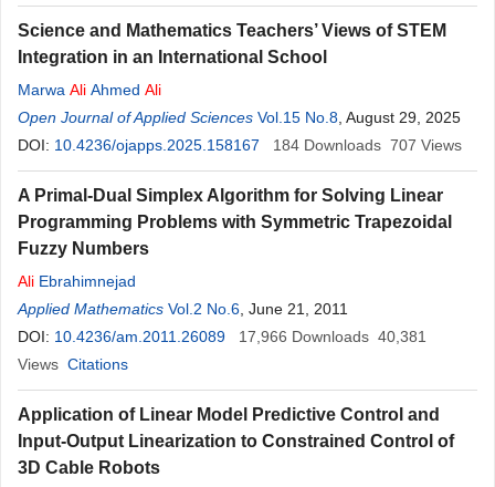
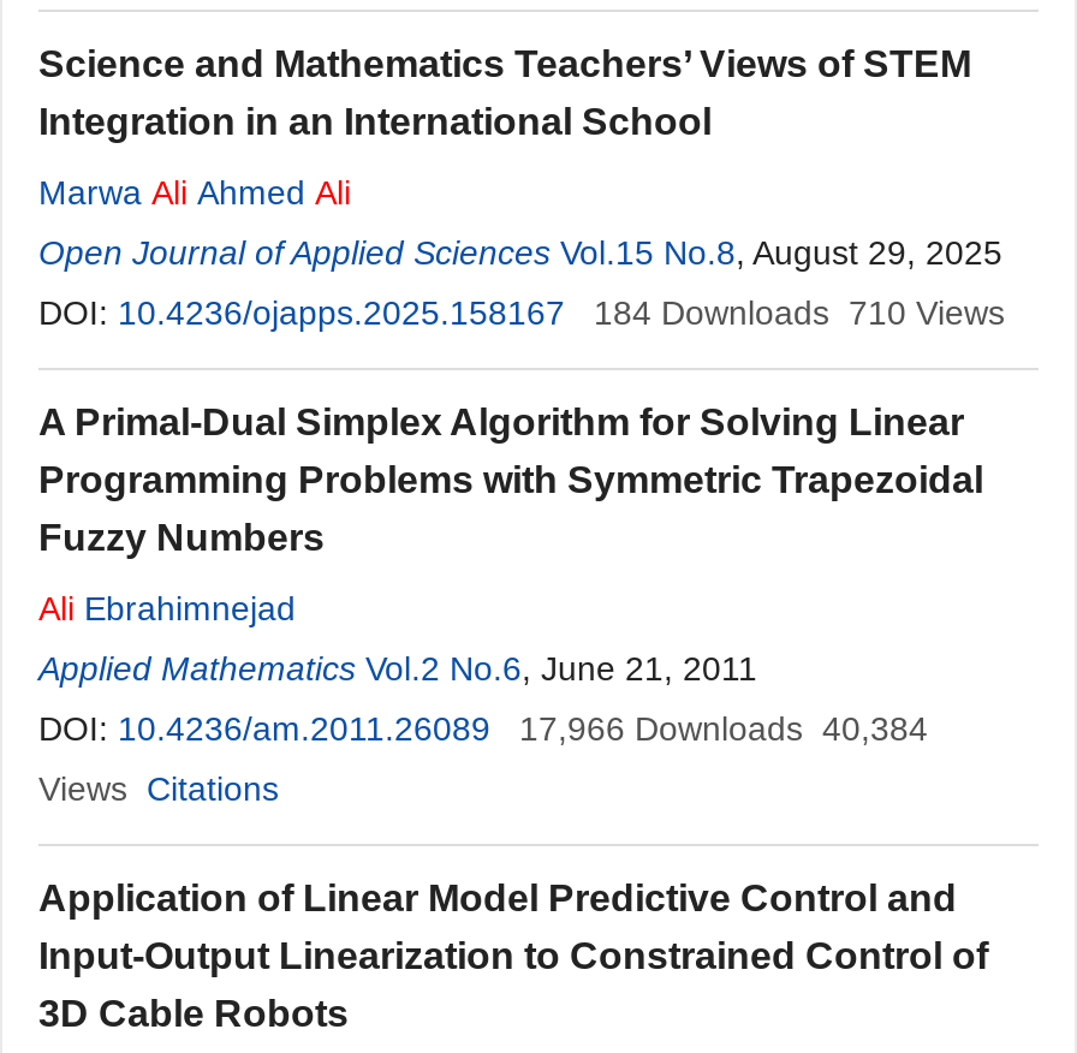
- 184 Downloads 707 Views
+ 184 Downloads 710 Views

- DOI: 10.4236/am.2011.26089 17,966 Downloads 40,381
+ DOI: 10.4236/am.2011.26089 17,966 Downloads 40,384
